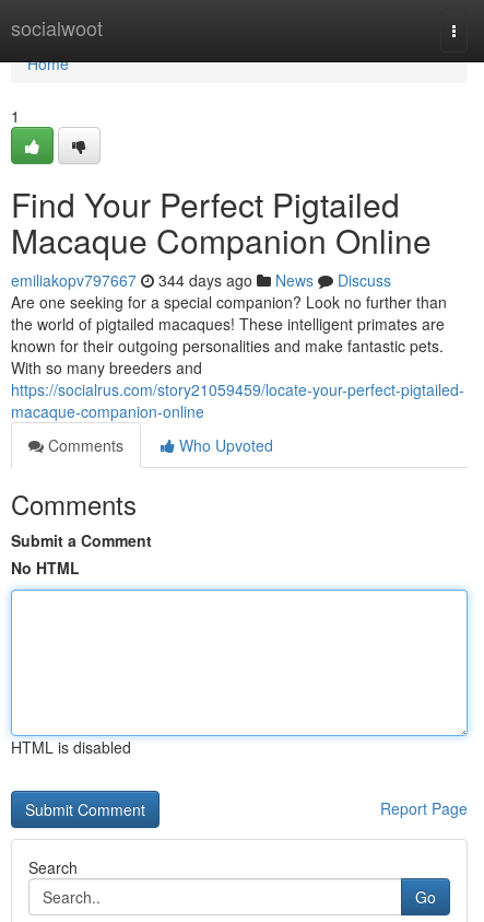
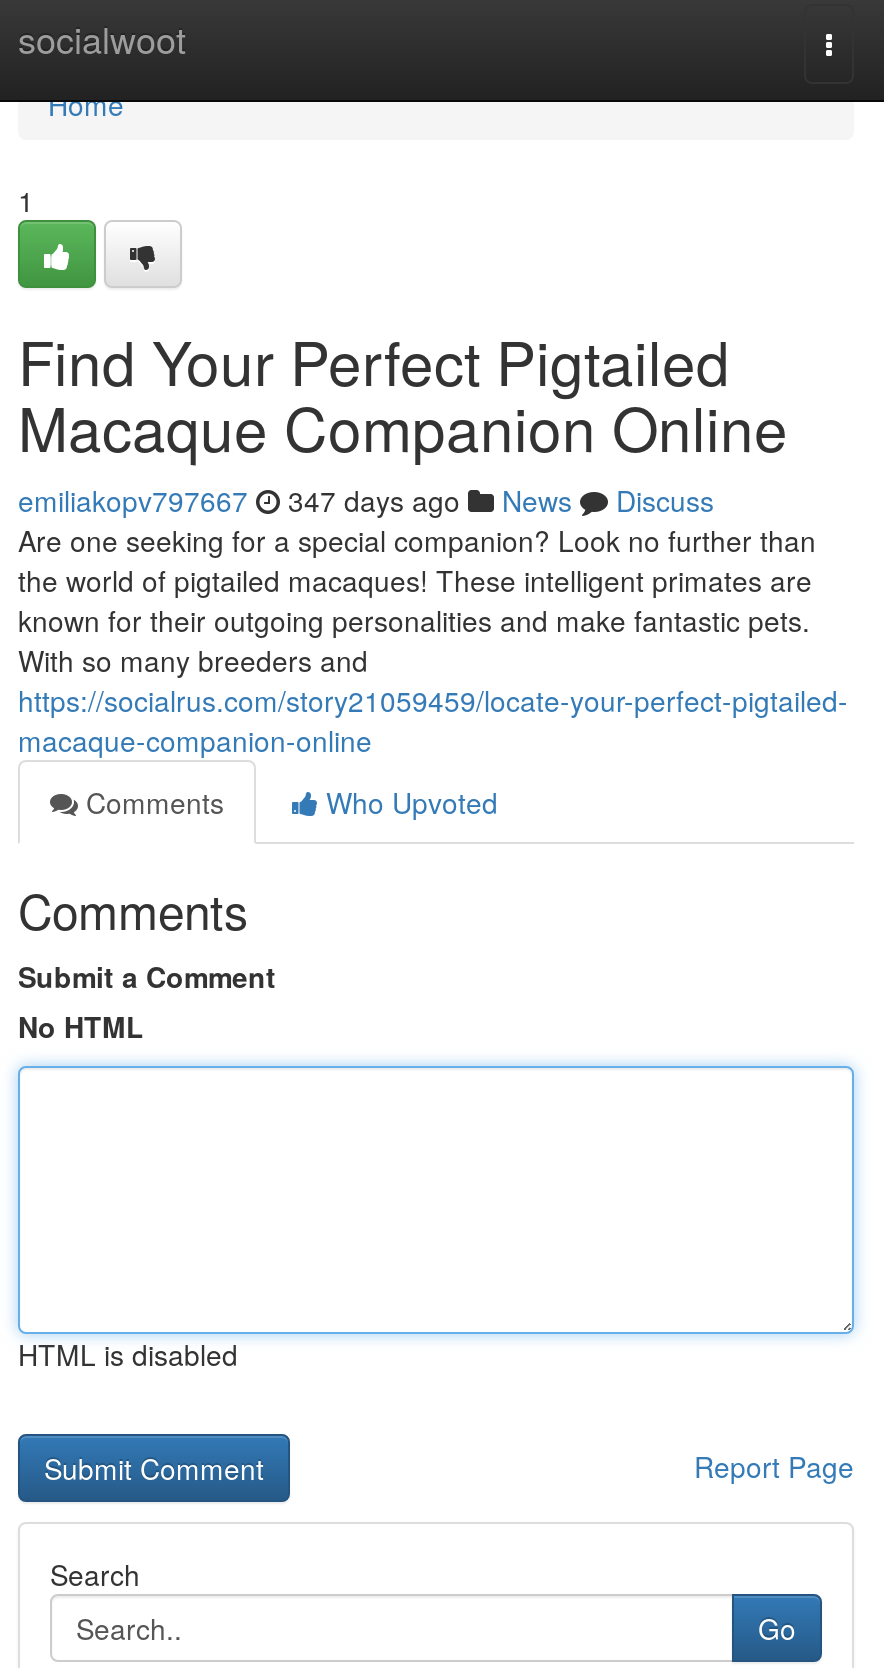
- emiliakopv797667 344 days ago News Discuss
+ emiliakopv797667 347 days ago News Discuss
